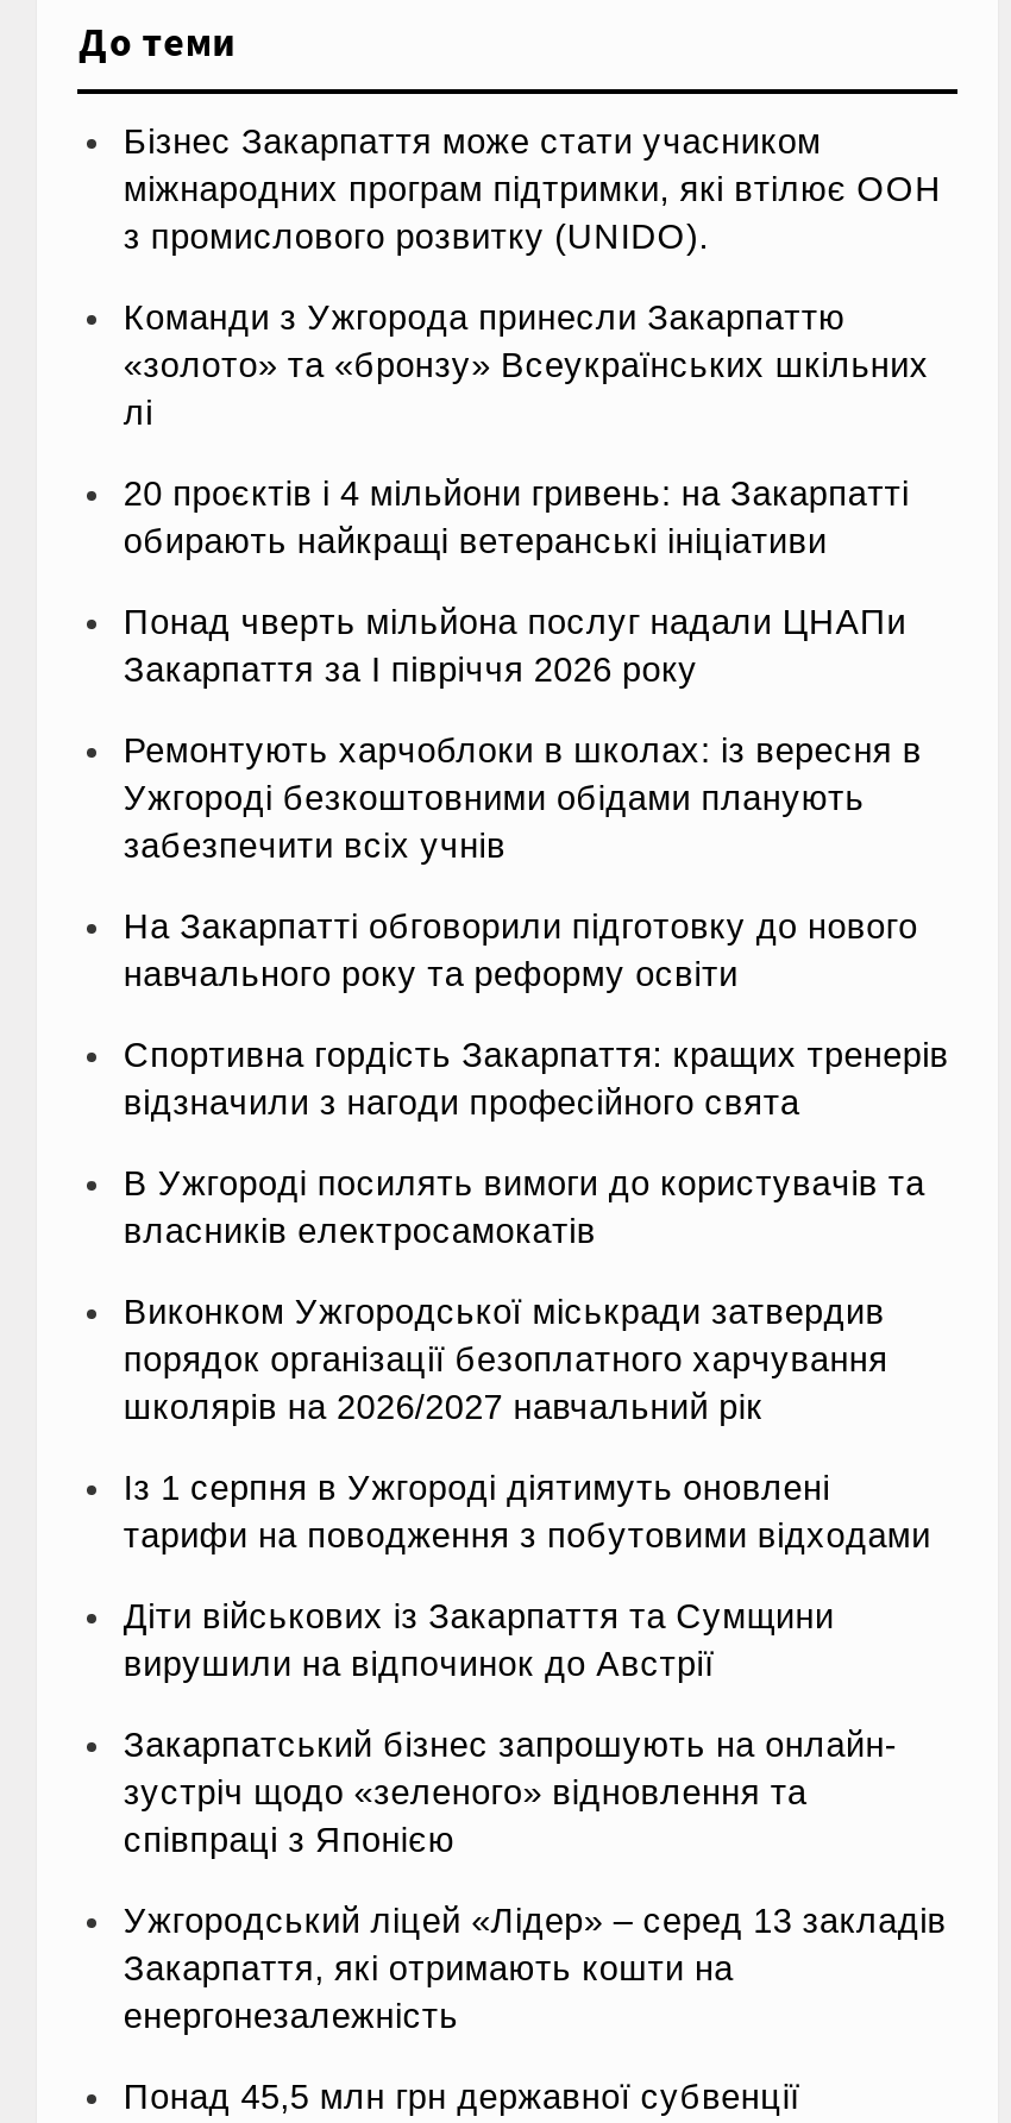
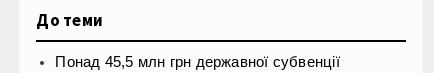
- Бізнес Закарпаття може стати учасником
- міжнародних програм підтримки, які втілює ООН
- з промислового розвитку (UNIDO).
- Команди з Ужгорода принесли Закарпаттю
- «золото» та «бронзу» Всеукраїнських шкільних
- лі
- 20 проєктів і 4 мільйони гривень: на Закарпатті
- обирають найкращі ветеранські ініціативи
- Понад чверть мільйона послуг надали ЦНАПи
- Закарпаття за І півріччя 2026 року
- Ремонтують харчоблоки в школах: із вересня в
- Ужгороді безкоштовними обідами планують
- забезпечити всіх учнів
- На Закарпатті обговорили підготовку до нового
- навчального року та реформу освіти
- Спортивна гордість Закарпаття: кращих тренерів
- відзначили з нагоди професійного свята
- В Ужгороді посилять вимоги до користувачів та
- власників електросамокатів
- Виконком Ужгородської міськради затвердив
- порядок організації безоплатного харчування
- школярів на 2026/2027 навчальний рік
- Із 1 серпня в Ужгороді діятимуть оновлені
- тарифи на поводження з побутовими відходами
- Діти військових із Закарпаття та Сумщини
- вирушили на відпочинок до Австрії
- Закарпатський бізнес запрошують на онлайн-
- зустріч щодо «зеленого» відновлення та
- співпраці з Японією
- Ужгородський ліцей «Лідер» – серед 13 закладів
- Закарпаття, які отримають кошти на
- енергонезалежність
